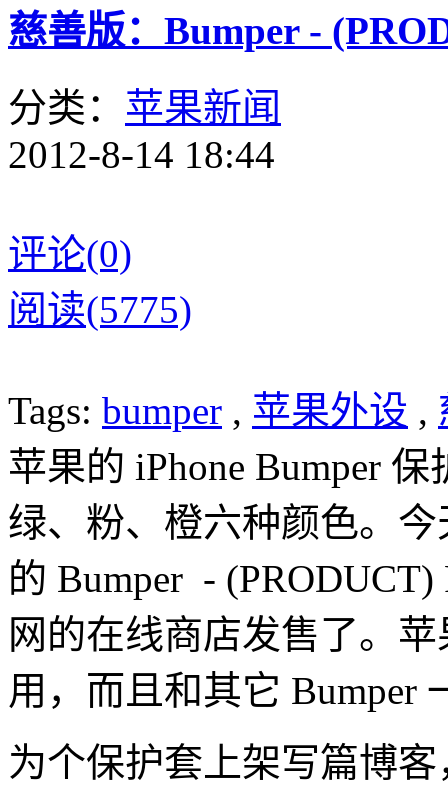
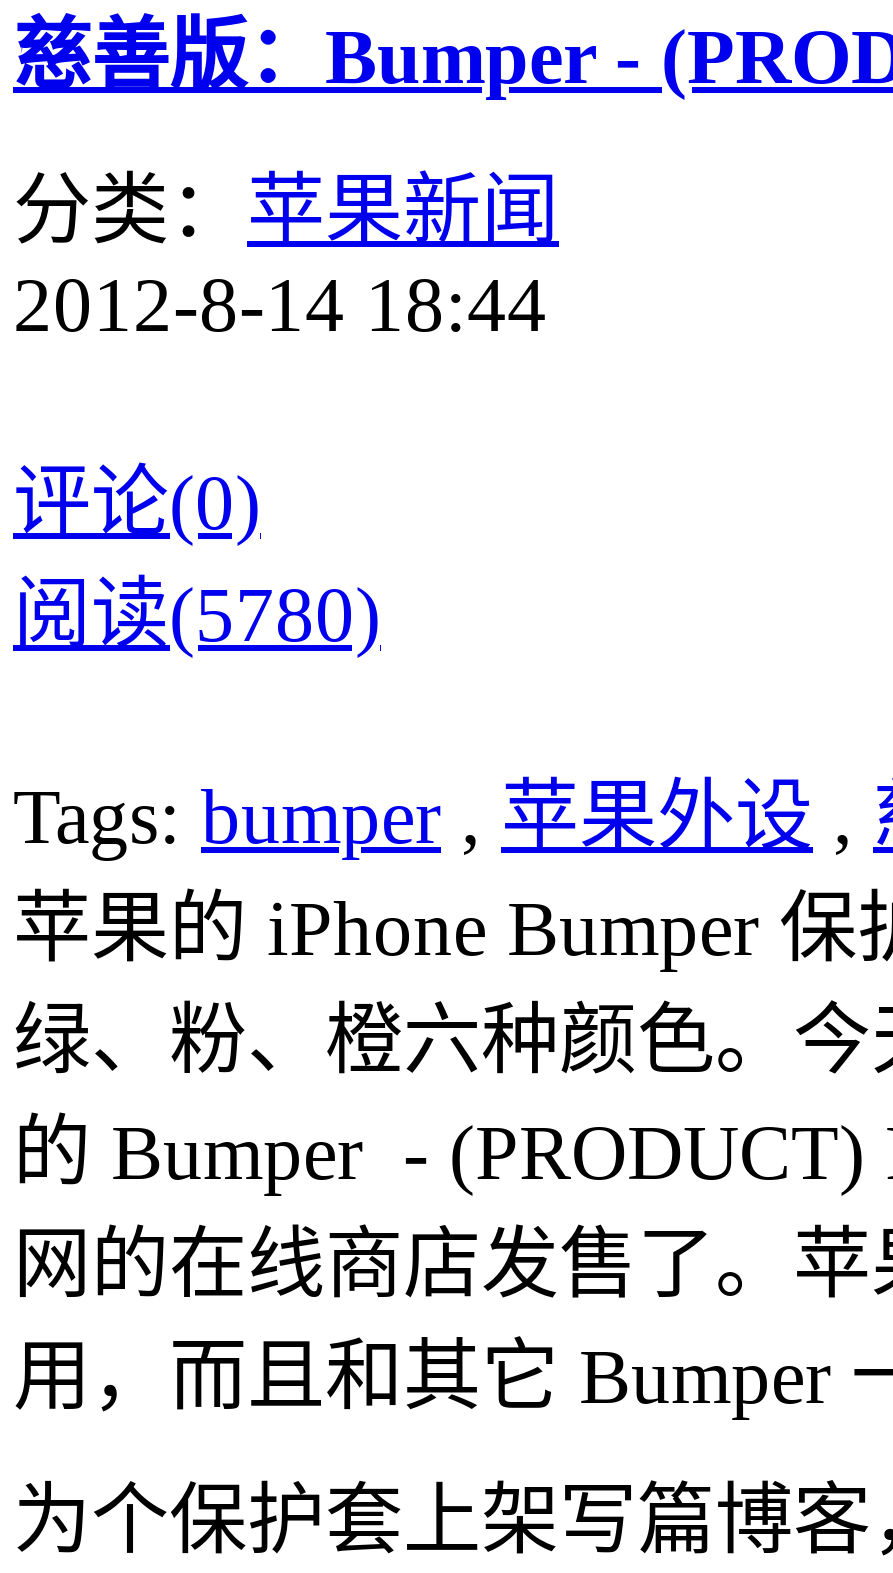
- 阅读(5775)
+ 阅读(5780)
